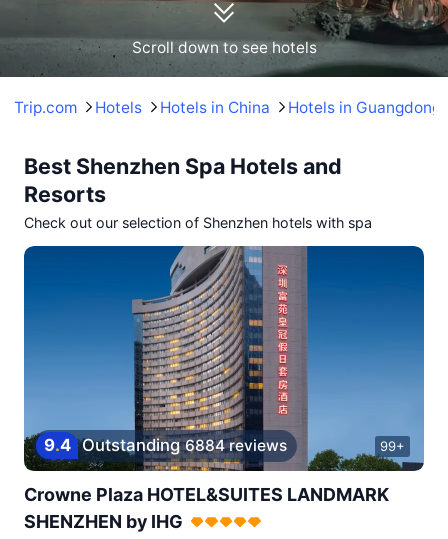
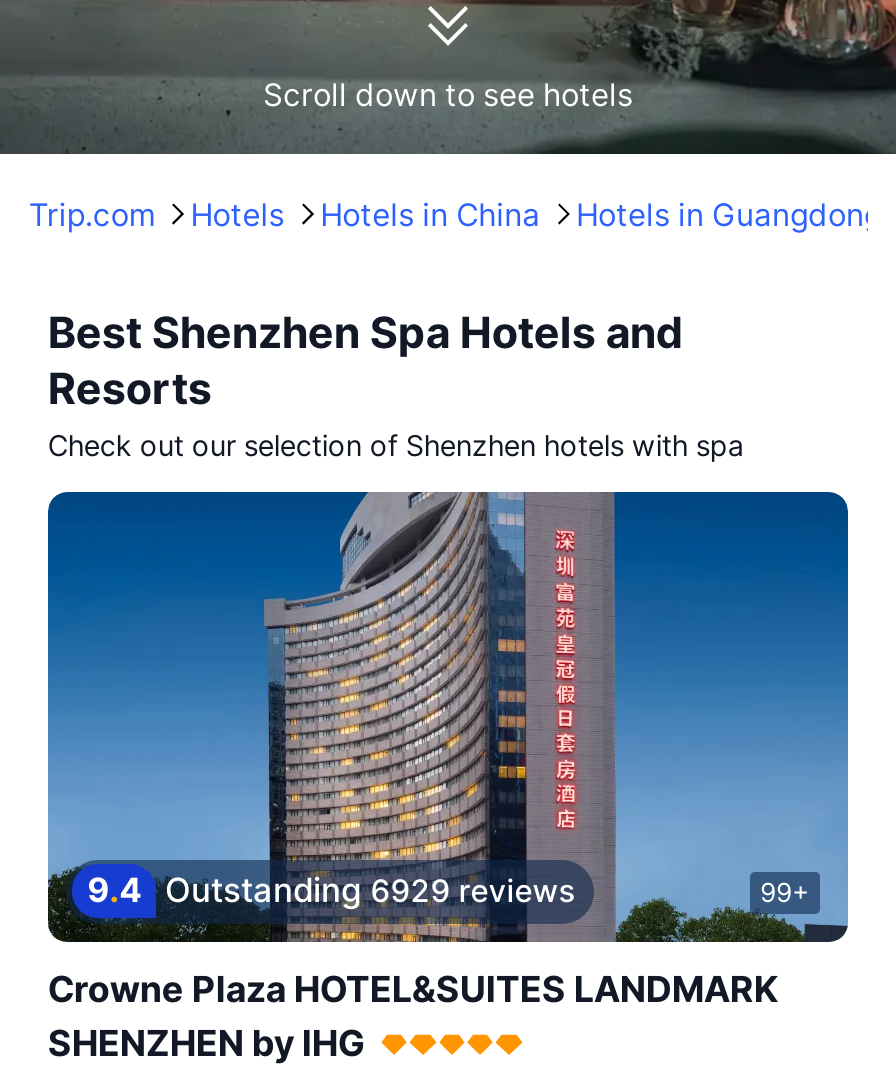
- 9.4 Outstanding 6884 reviews
+ 9.4 Outstanding 6929 reviews
